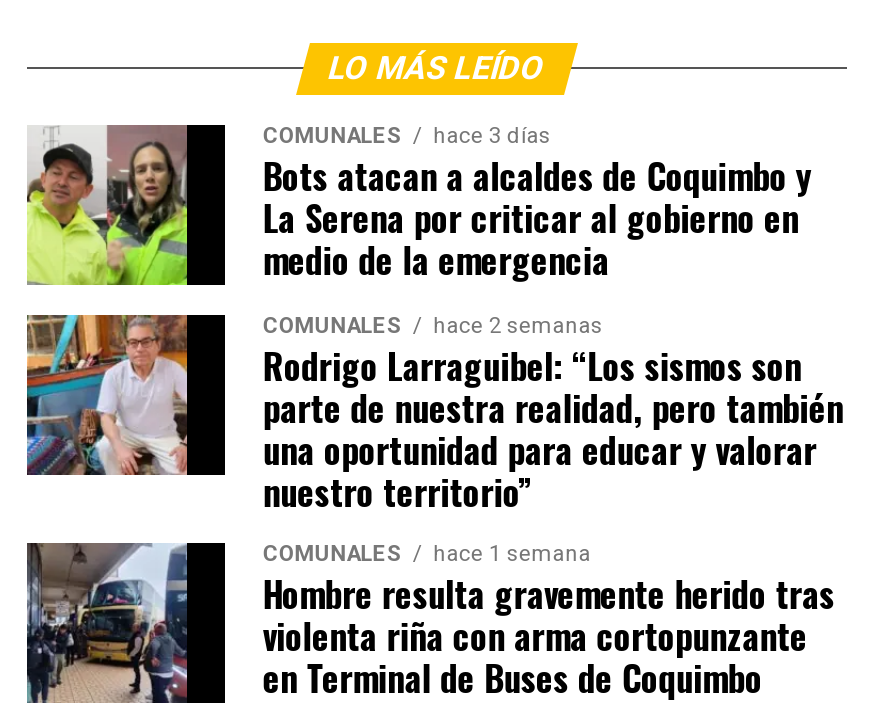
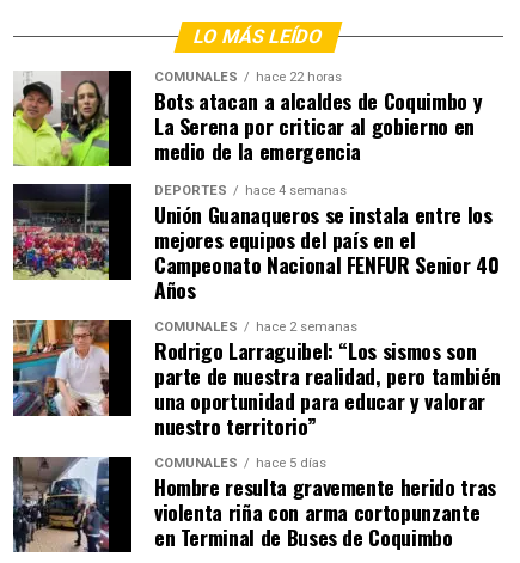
- COMUNALES hace 3 días
+ COMUNALES hace 22 horas

+ [image]
+ DEPORTES
+ hace 4 semanas
+ Unión Guanaqueros se instala entre los
+ mejores equipos del país en el
+ Campeonato Nacional FENFUR Senior 40
+ Años

- COMUNALES hace 1 semana
+ COMUNALES hace 5 días
